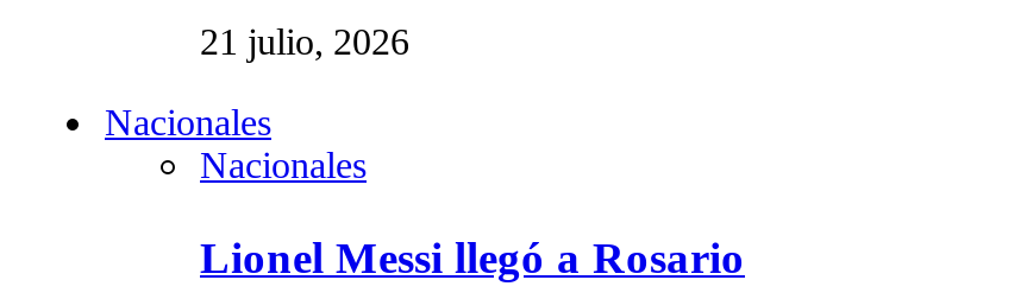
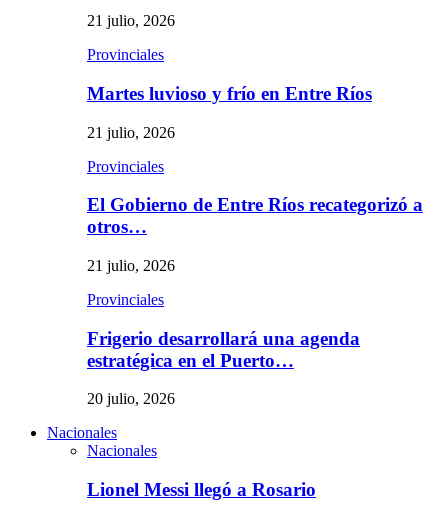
+ Provinciales
+ Martes luvioso y frío en Entre Ríos
+ 21 julio, 2026
+ Provinciales
+ El Gobierno de Entre Ríos recategorizó a
+ otros…
+ 21 julio, 2026
+ Provinciales
+ Frigerio desarrollará una agenda
+ estratégica en el Puerto…
+ 20 julio, 2026
